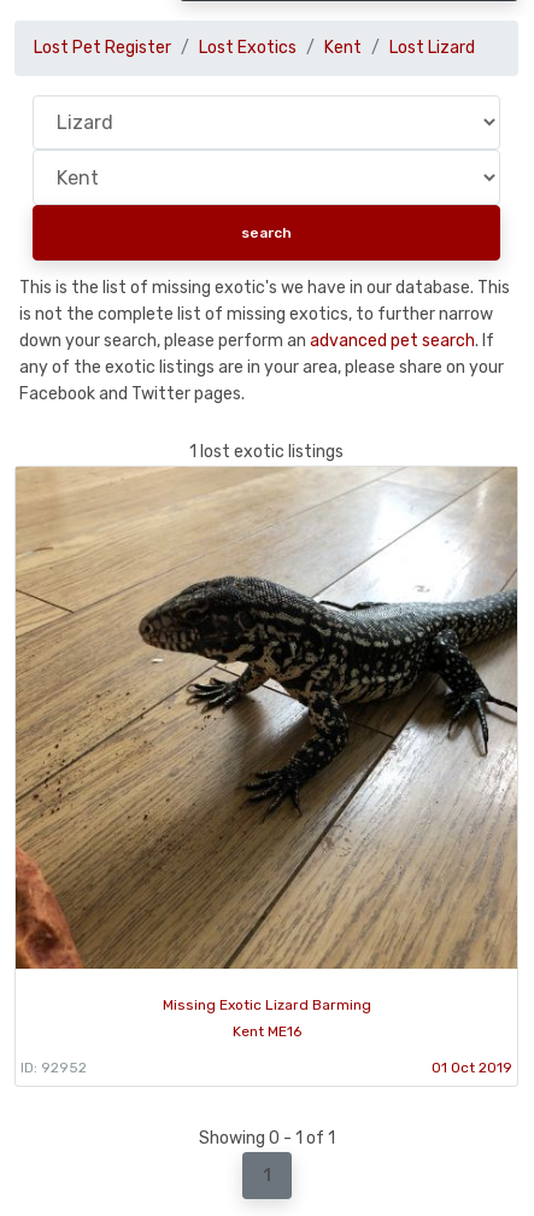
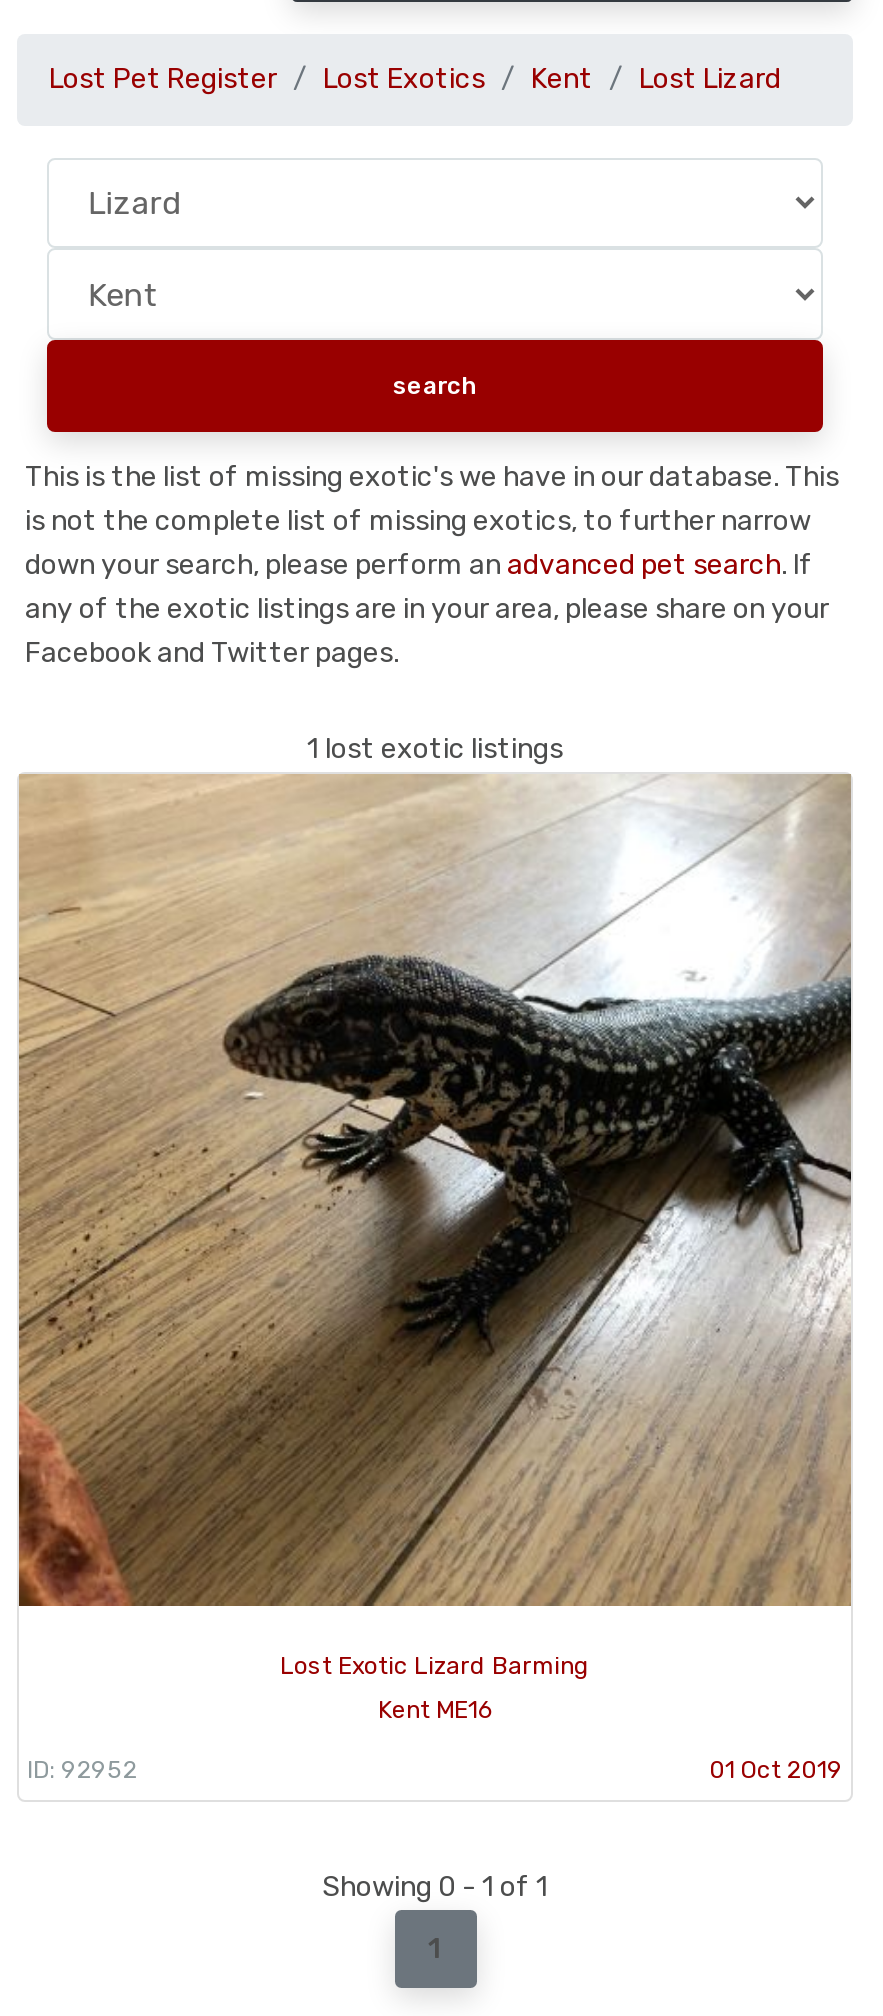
- Missing Exotic Lizard Barming
+ Lost Exotic Lizard Barming
